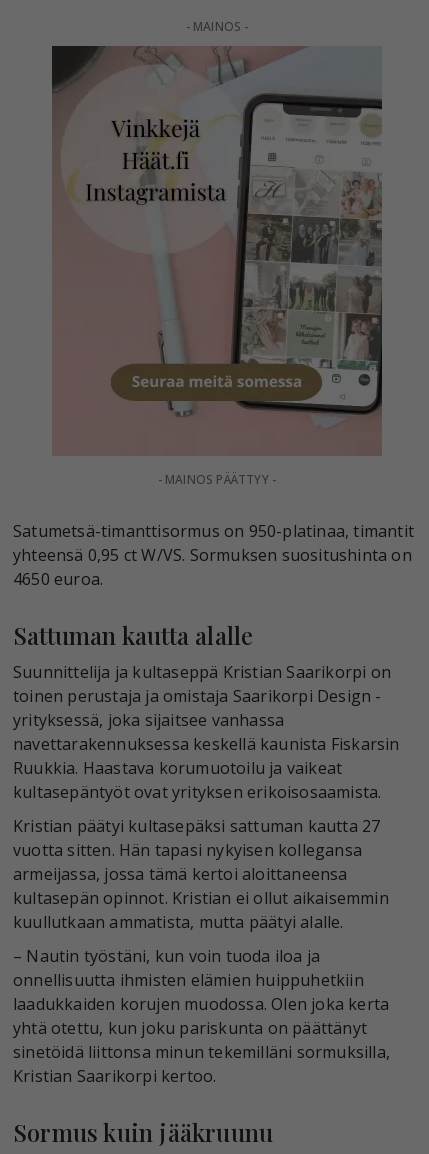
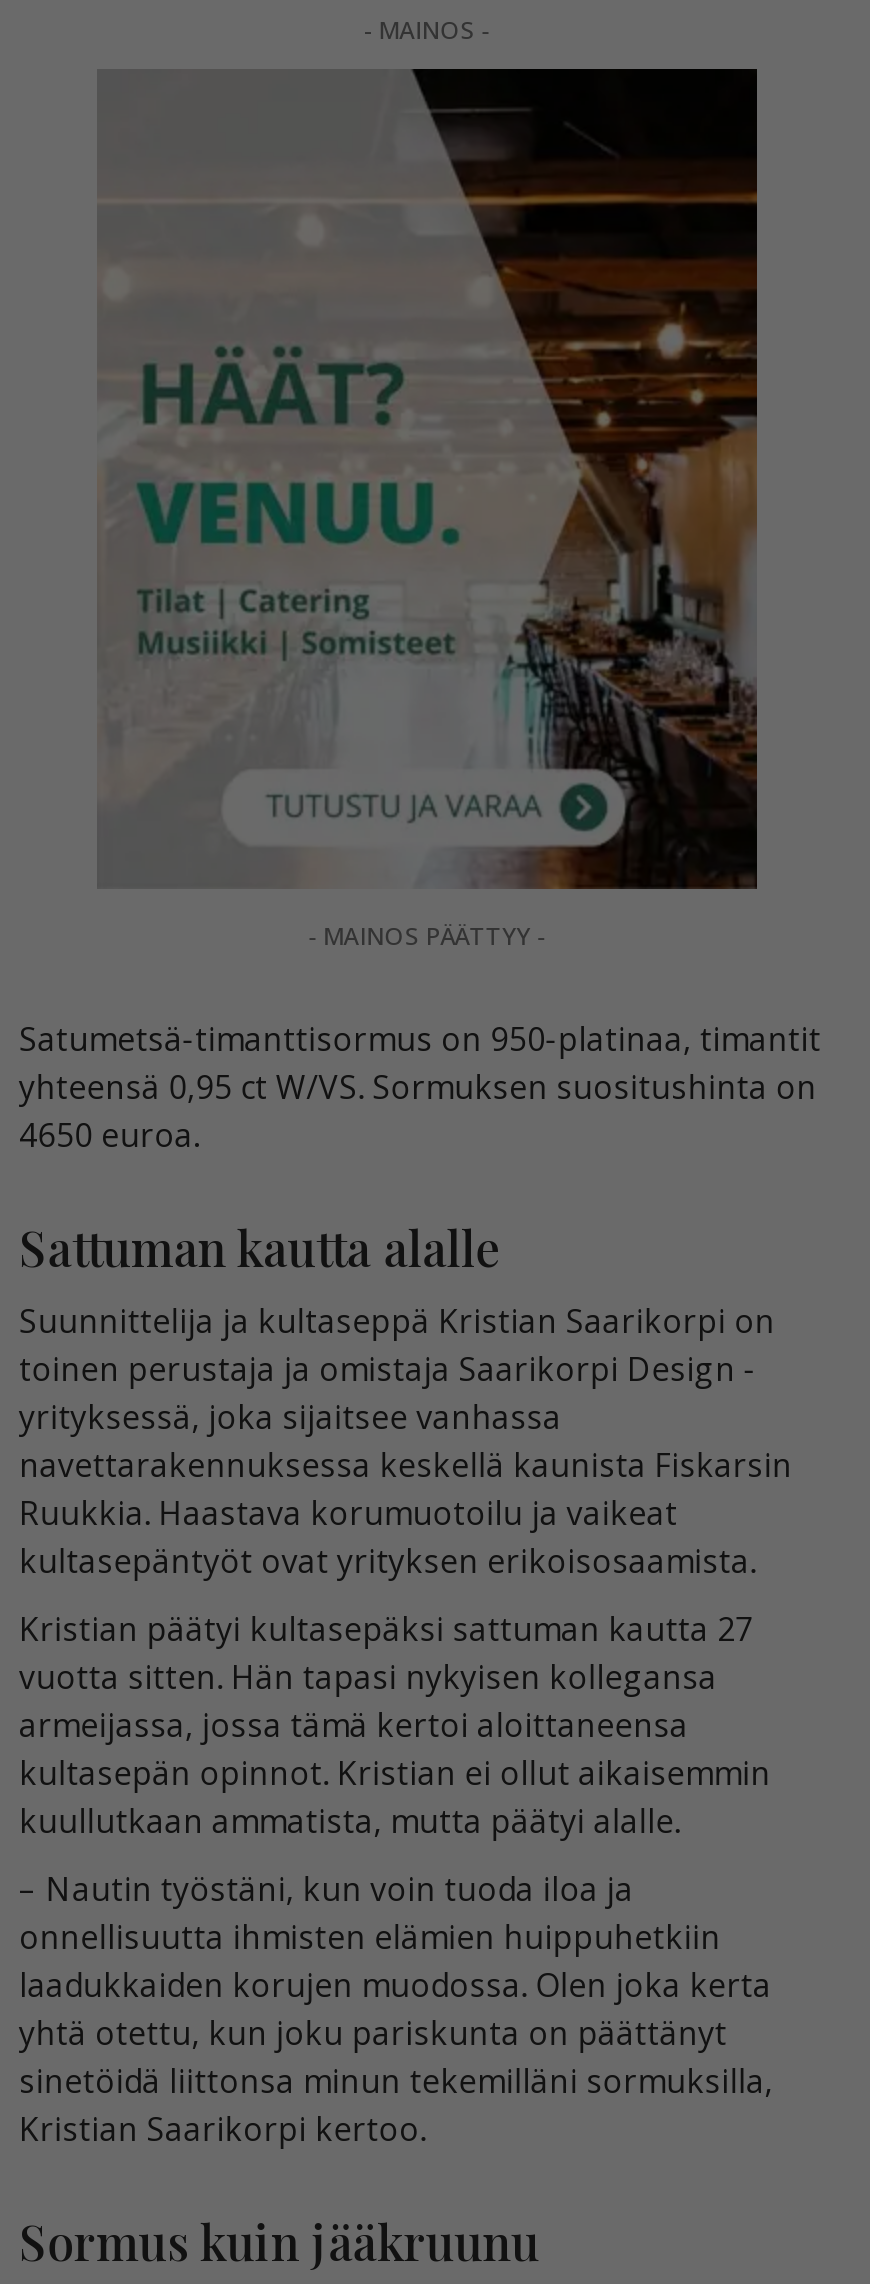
- [image]
+ [image]
